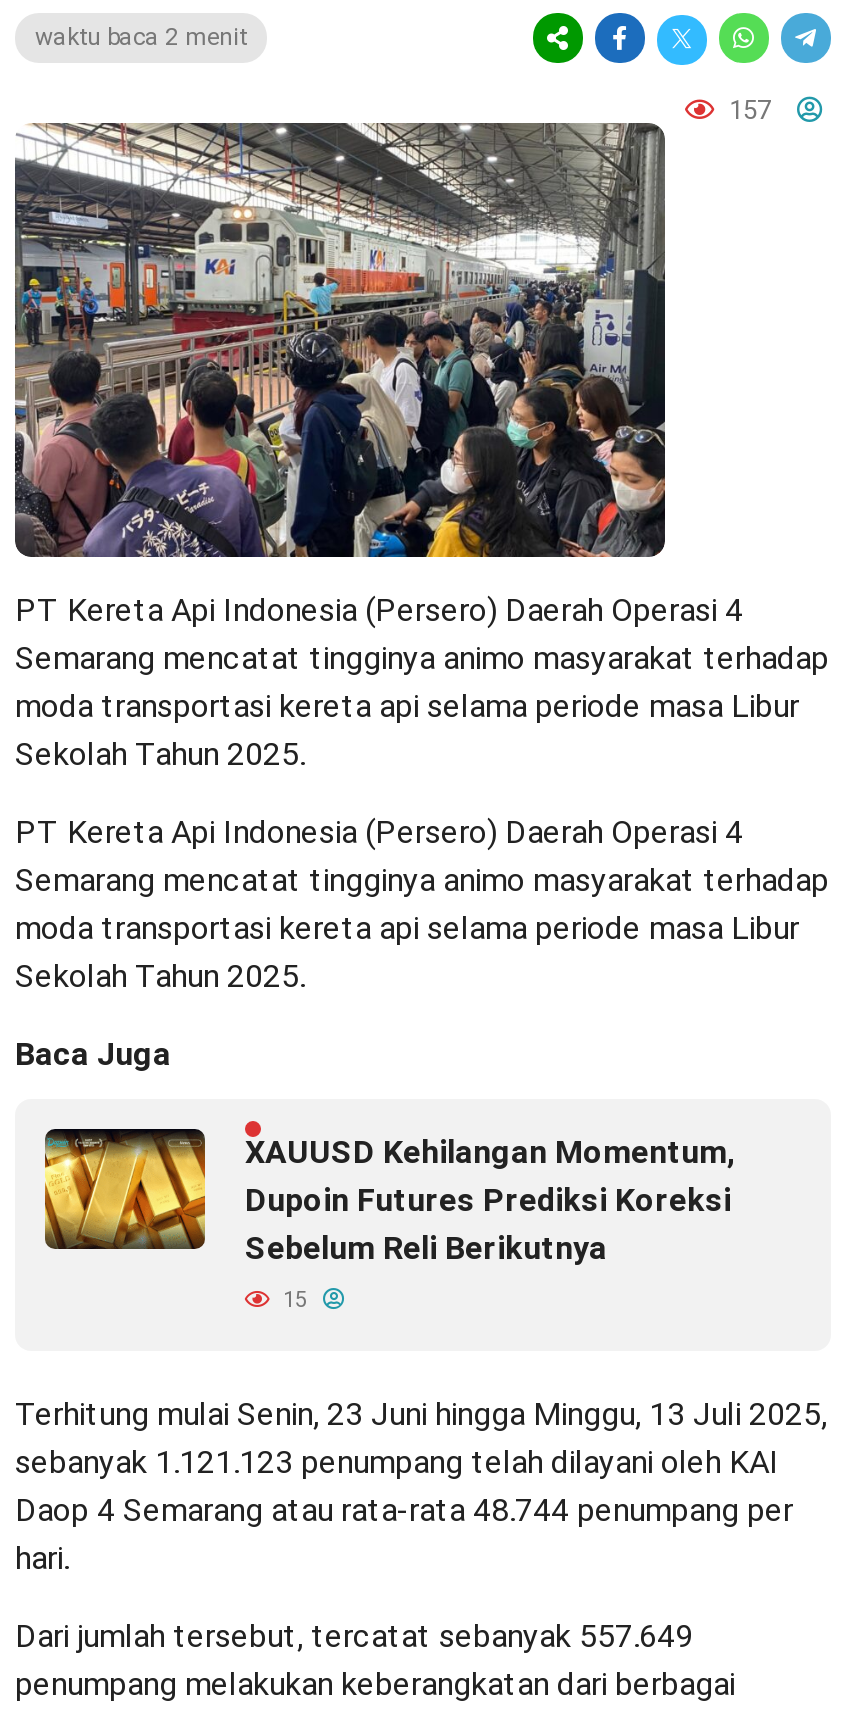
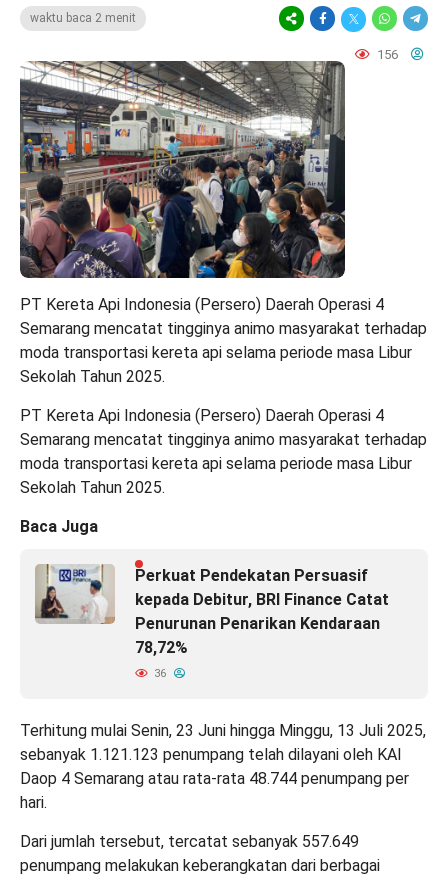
- 157
+ 156

- [image]
- XAUUSD Kehilangan Momentum,
- Dupoin Futures Prediksi Koreksi
- Sebelum Reli Berikutnya
+ [image]
+ Perkuat Pendekatan Persuasif
+ kepada Debitur, BRI Finance Catat
+ Penurunan Penarikan Kendaraan
+ 78,72%

- 15
+ 36
